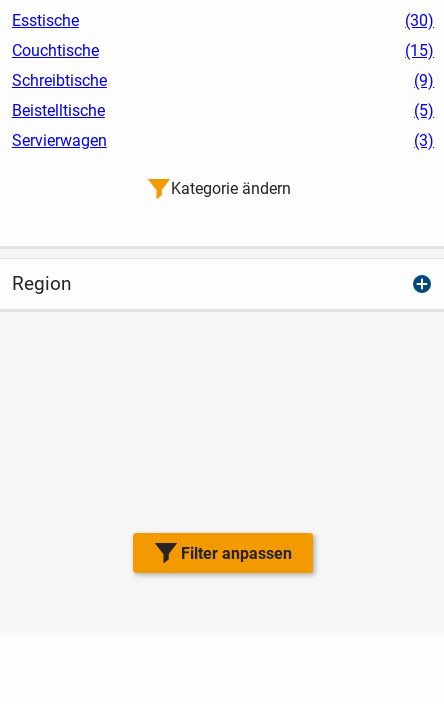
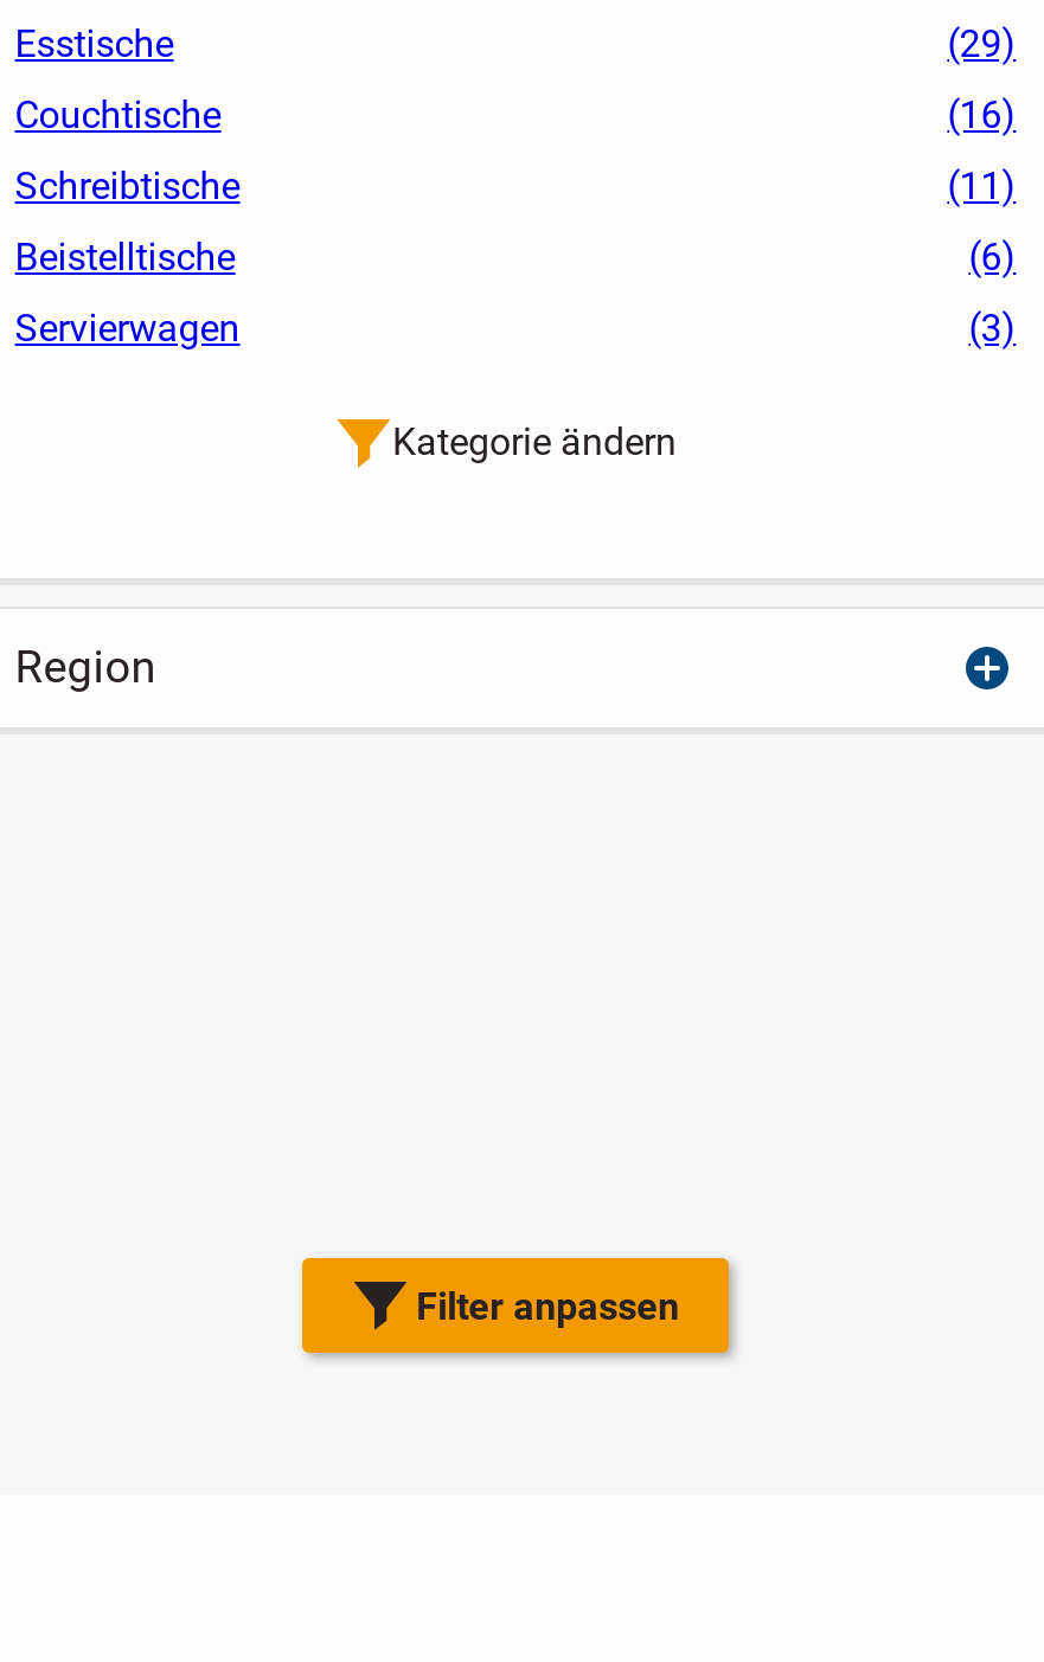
- (30)
+ (29)

- (15)
+ (16)

- (9)
+ (11)

- (5)
+ (6)
